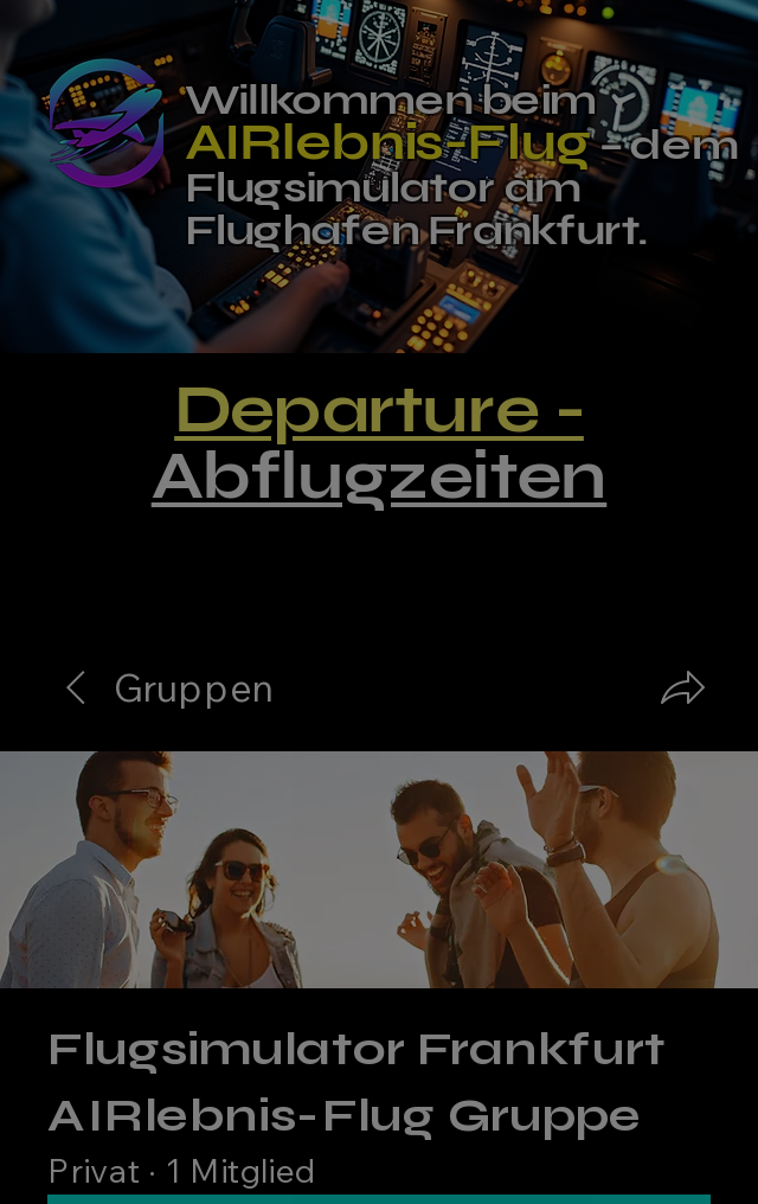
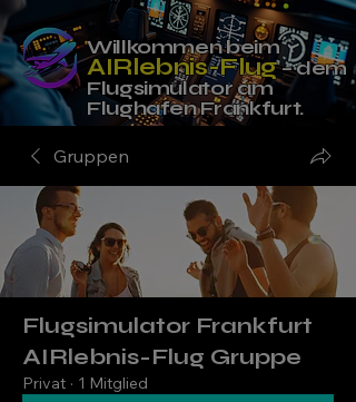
- [image]
- Departure -
- Abflugzeiten
